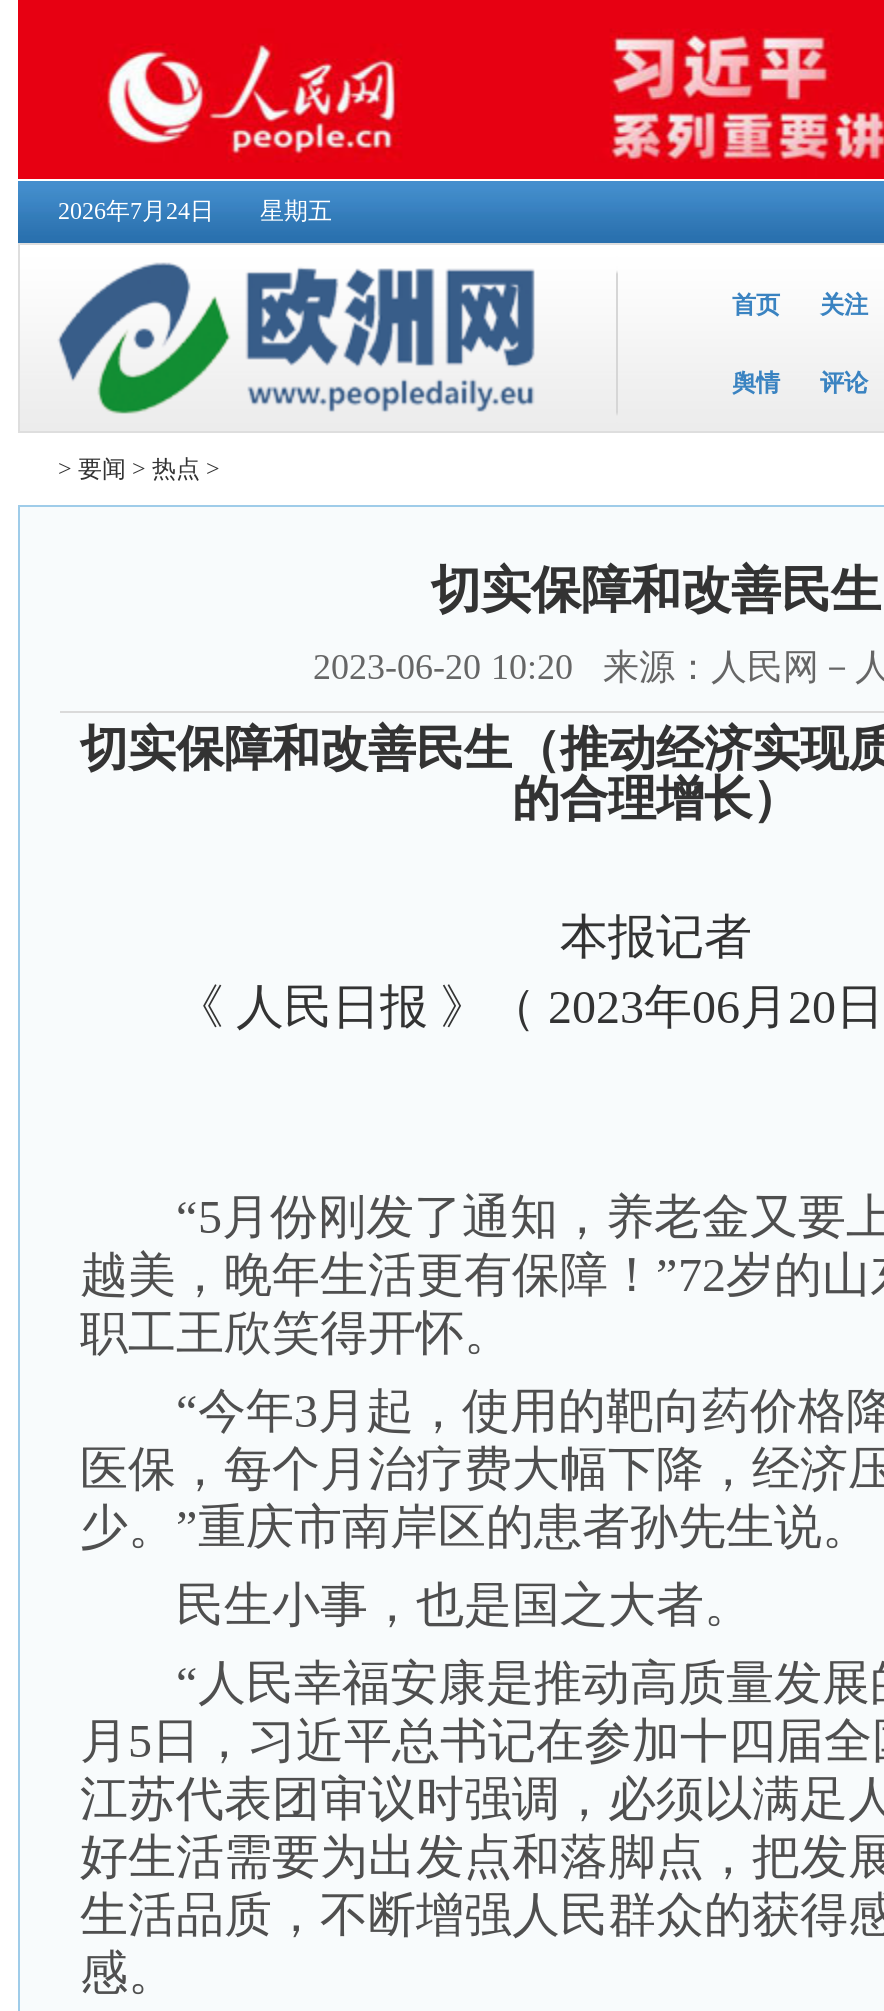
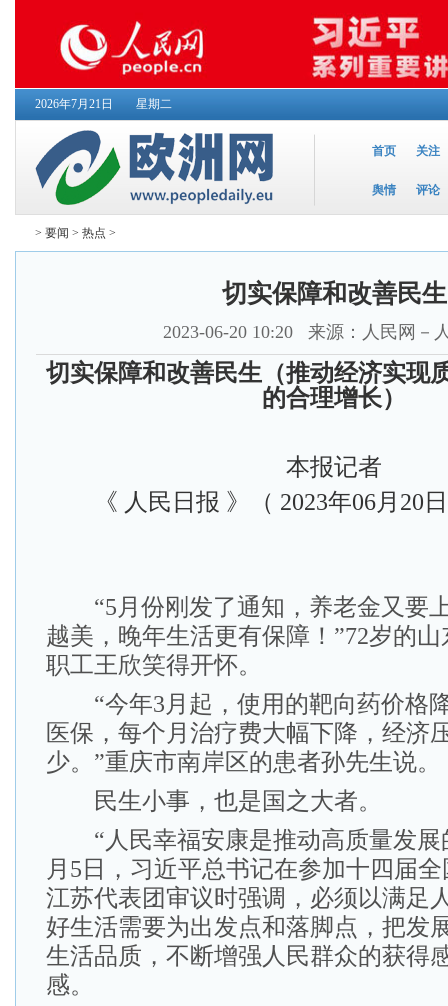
- 2026年7月24日
+ 2026年7月21日

- 星期五
+ 星期二
